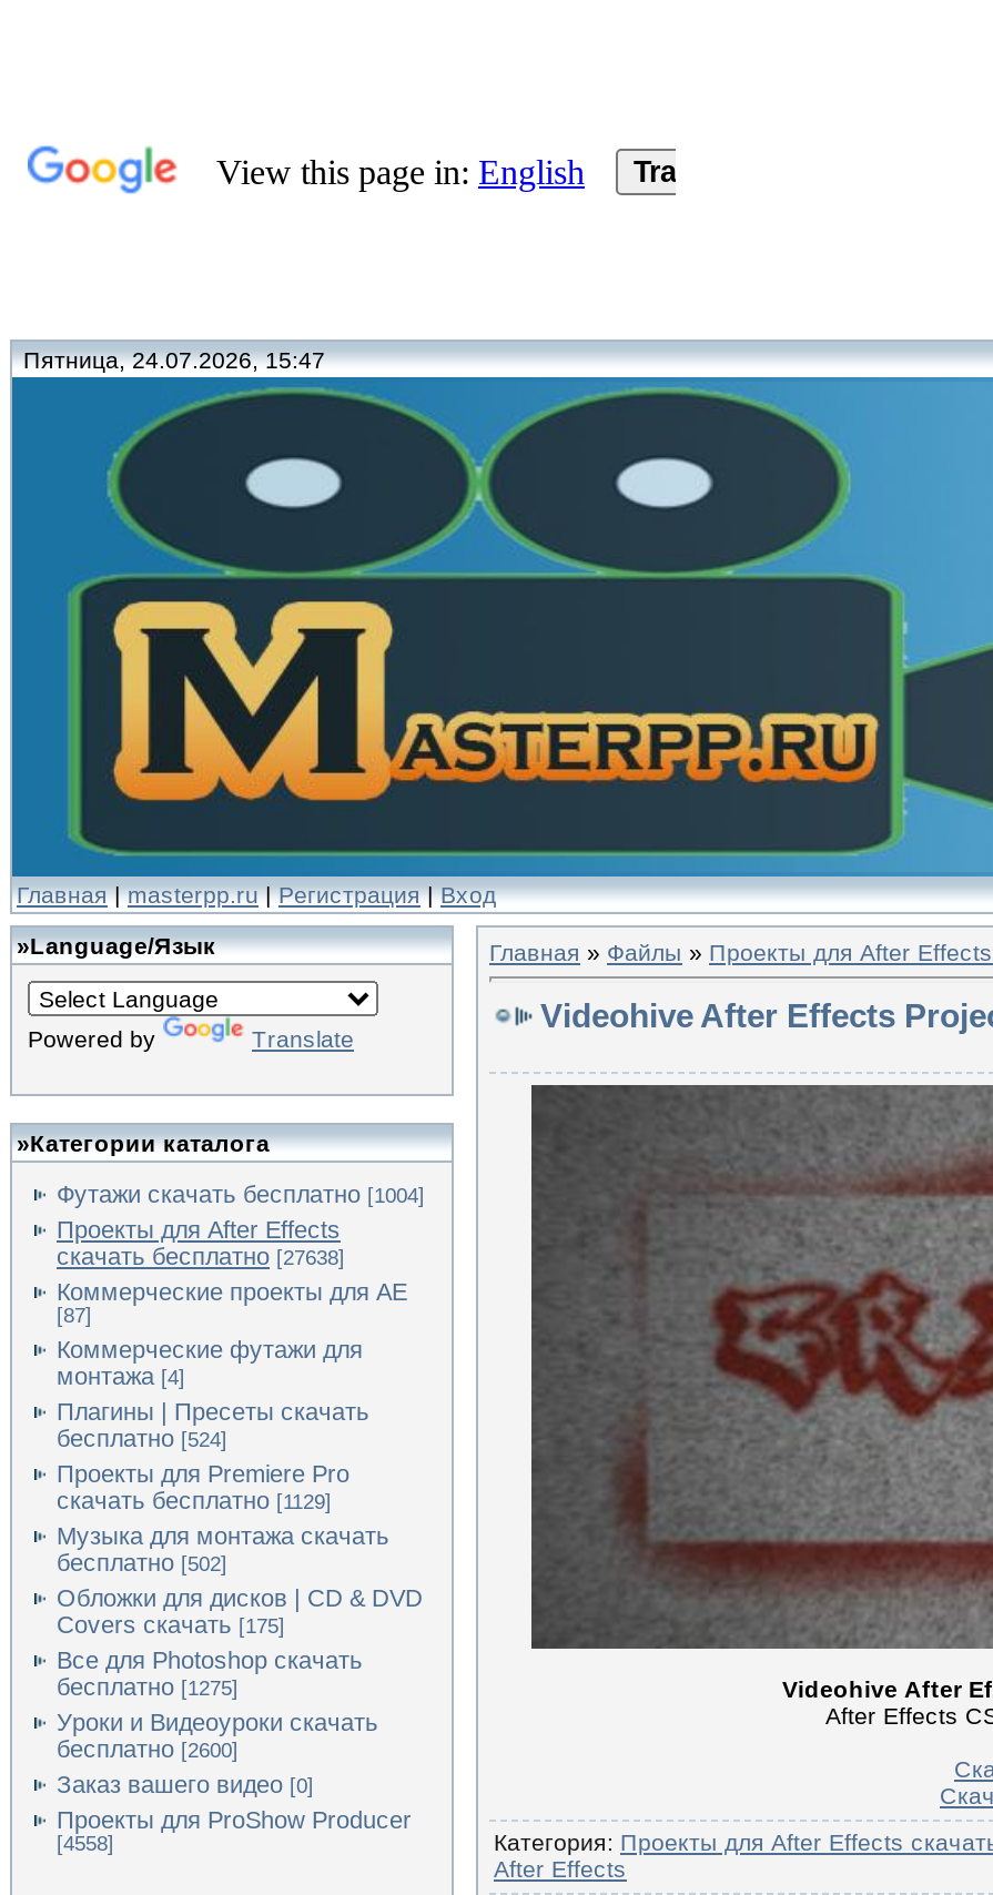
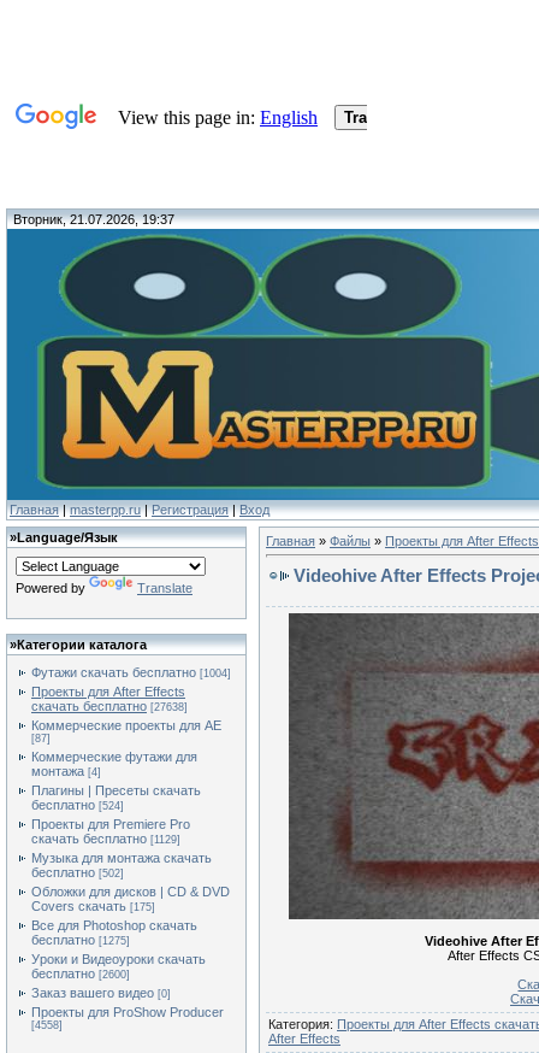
- Пятница, 24.07.2026, 15:47
+ Вторник, 21.07.2026, 19:37
